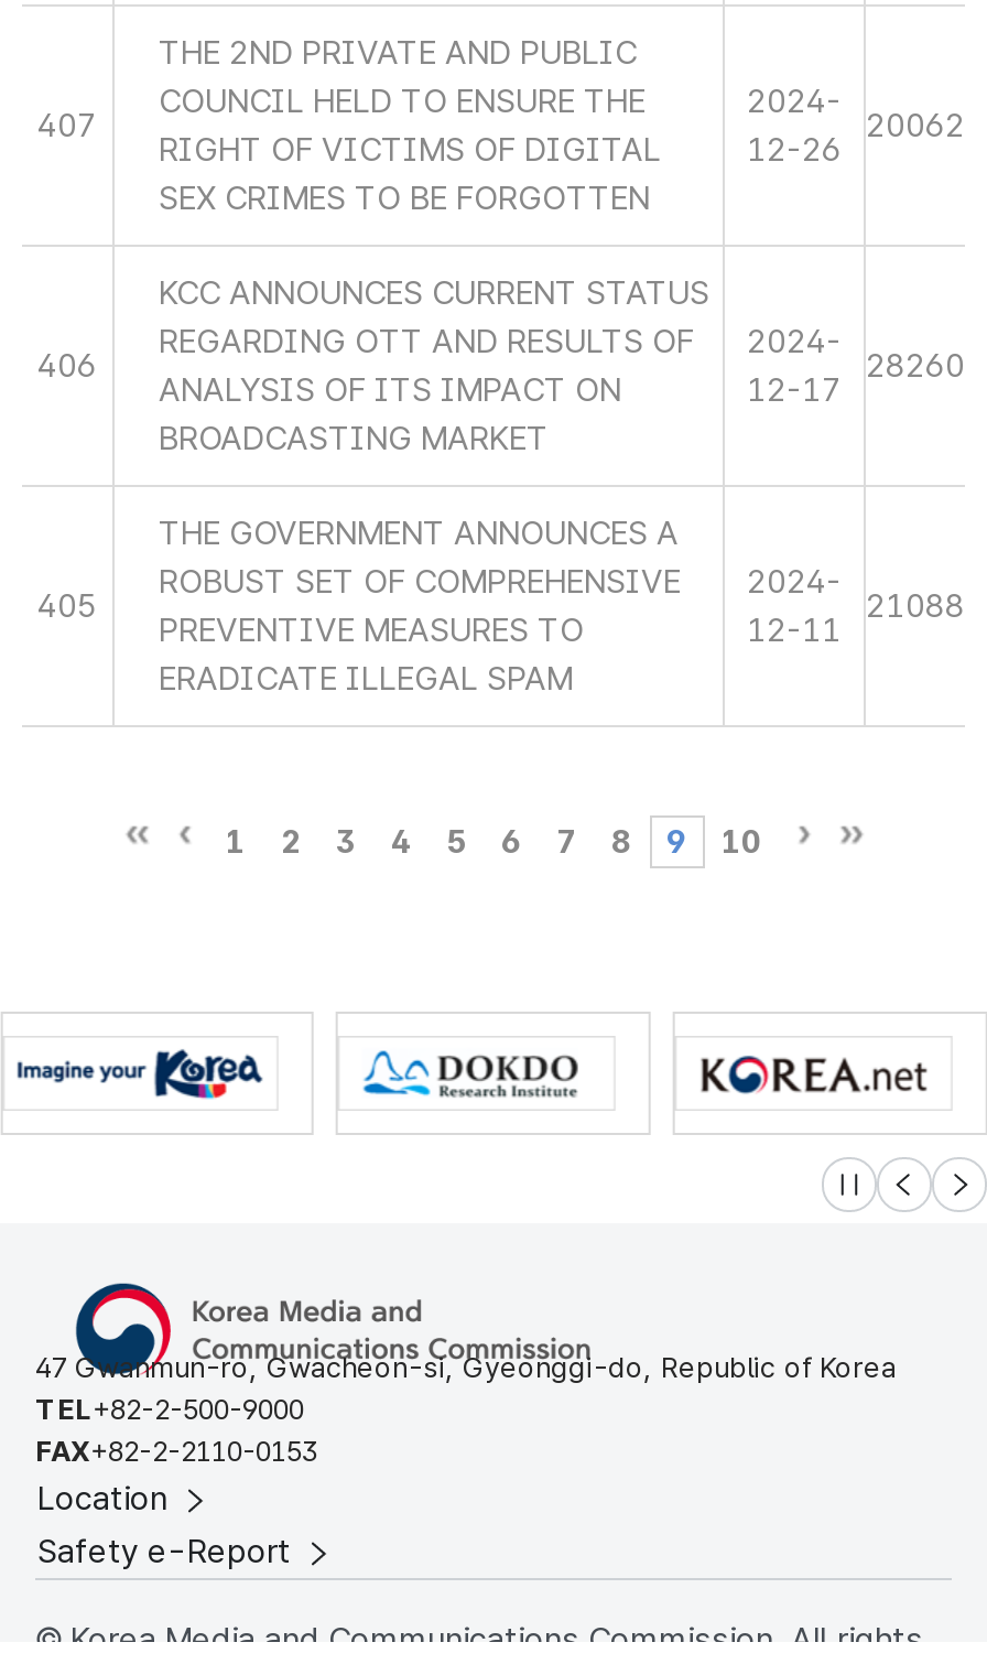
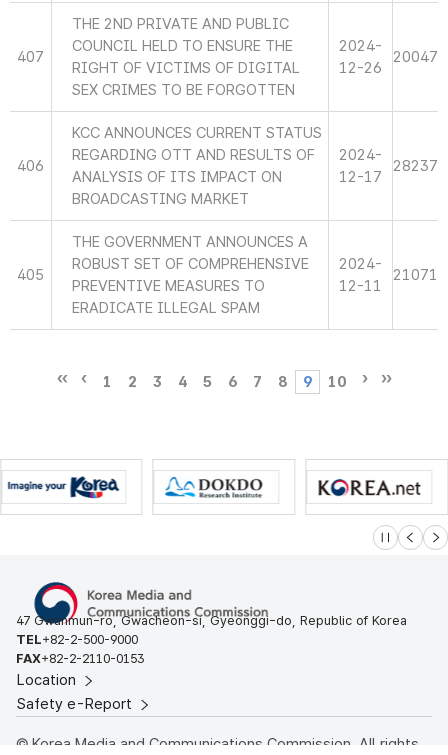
- 20062
+ 20047

- 28260
+ 28237

- 21088
+ 21071
